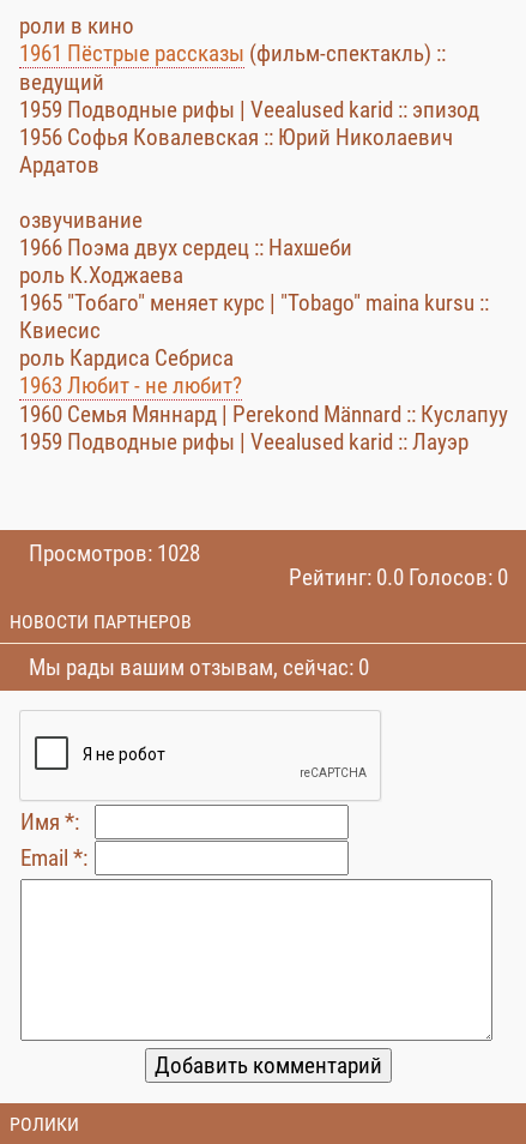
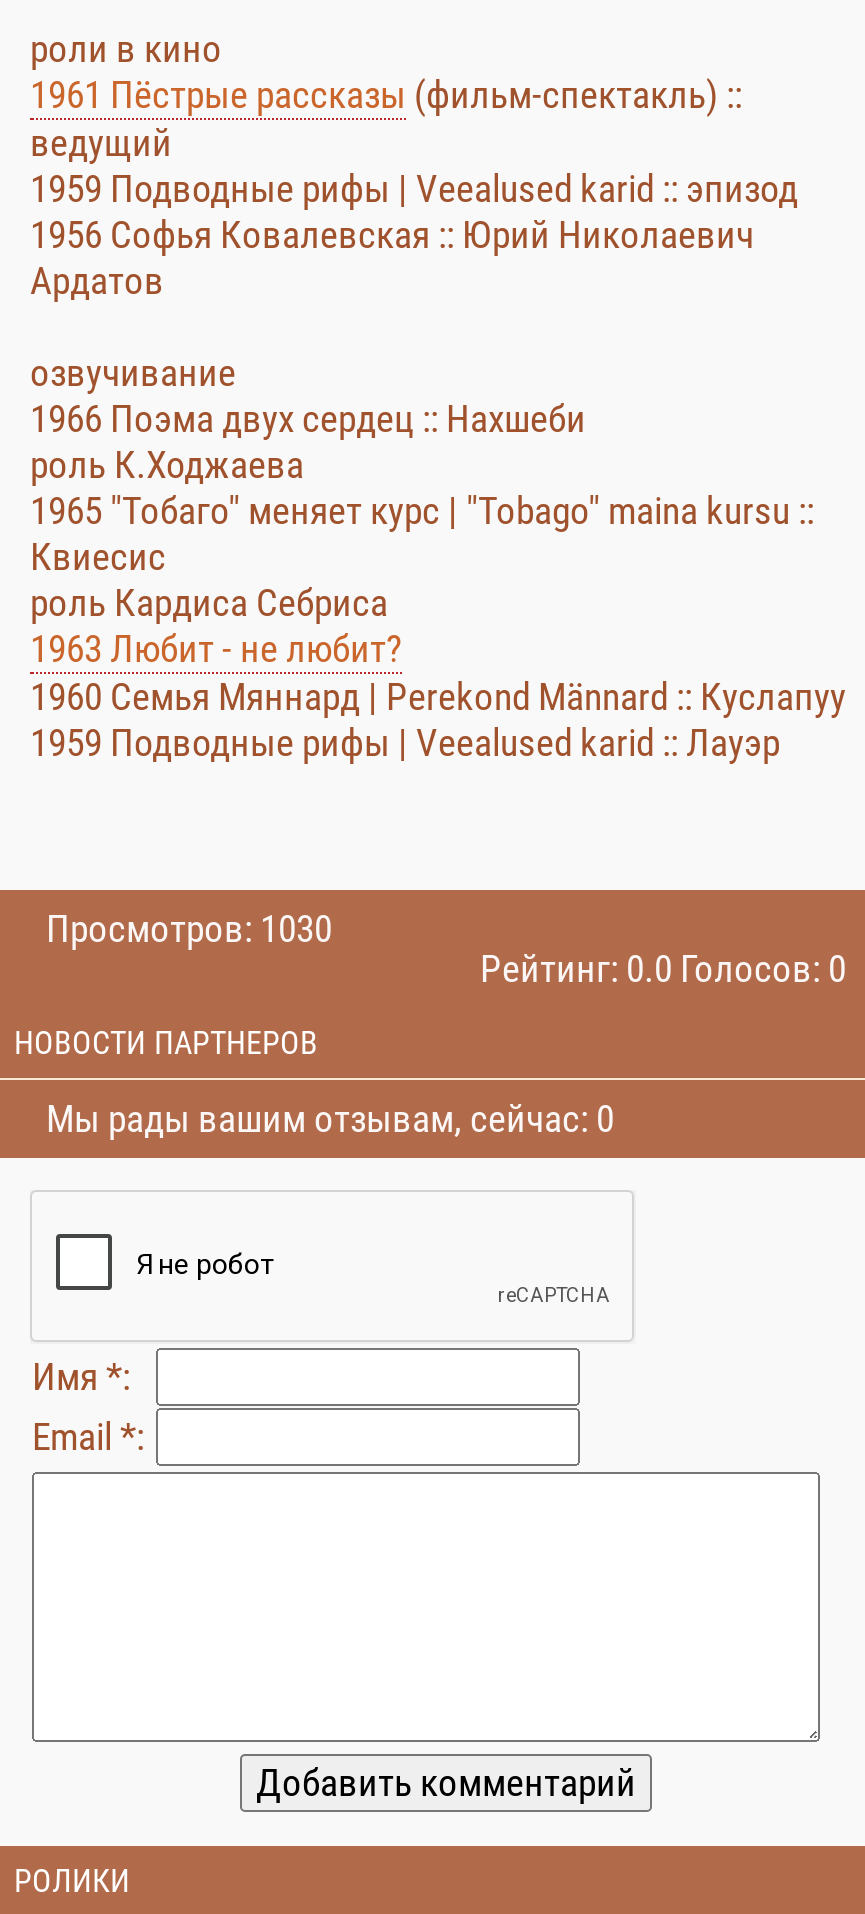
- Просмотров: 1028
+ Просмотров: 1030
